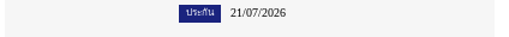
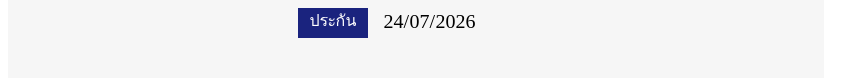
- 21/07/2026
+ 24/07/2026
